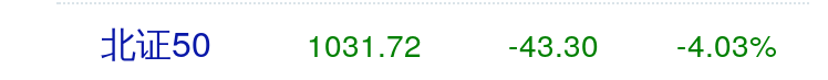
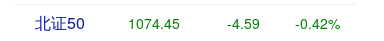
- 1031.72
+ 1074.45

- -43.30
+ -4.59

- -4.03%
+ -0.42%
